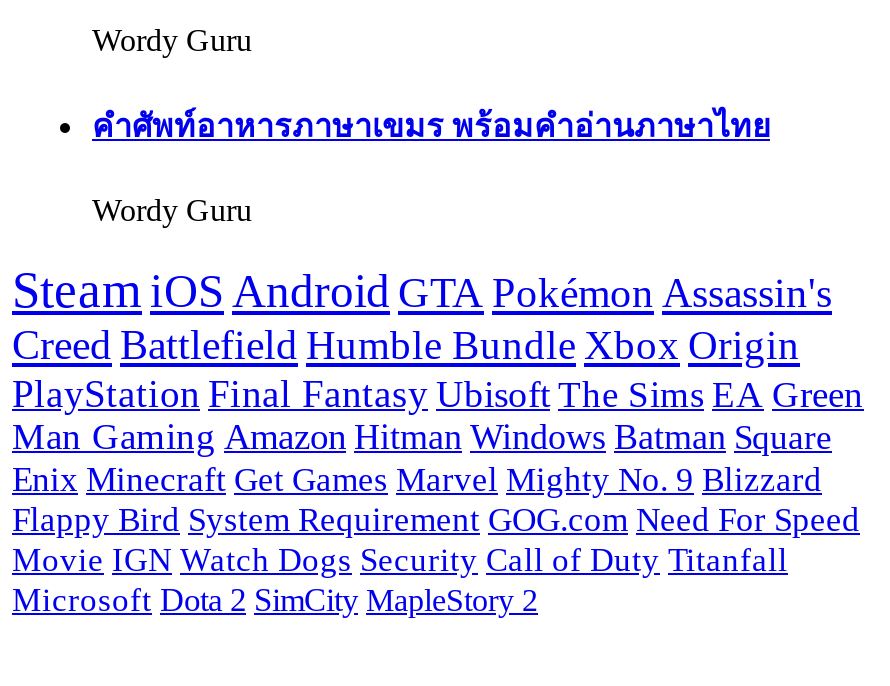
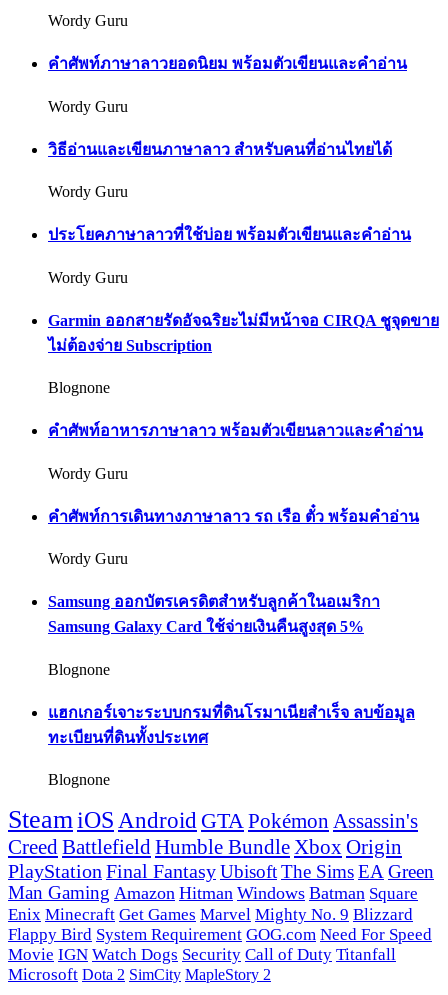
- คำศัพท์อาหารภาษาเขมร พร้อมคำอ่านภาษาไทย
+ คำศัพท์ภาษาลาวยอดนิยม พร้อมตัวเขียนและคำอ่าน

+ วิธีอ่านและเขียนภาษาลาว สำหรับคนที่อ่านไทยได้
+ Wordy Guru
+ ประโยคภาษาลาวที่ใช้บ่อย พร้อมตัวเขียนและคำอ่าน
+ Wordy Guru
+ Garmin ออกสายรัดอัจฉริยะไม่มีหน้าจอ CIRQA ชูจุดขาย
+ ไม่ต้องจ่าย Subscription
+ Blognone
+ คำศัพท์อาหารภาษาลาว พร้อมตัวเขียนลาวและคำอ่าน
+ Wordy Guru
+ คำศัพท์การเดินทางภาษาลาว รถ เรือ ตั๋ว พร้อมคำอ่าน
+ Wordy Guru
+ Samsung ออกบัตรเครดิตสำหรับลูกค้าในอเมริกา
+ Samsung Galaxy Card ใช้จ่ายเงินคืนสูงสุด 5%
+ Blognone
+ แฮกเกอร์เจาะระบบกรมที่ดินโรมาเนียสำเร็จ ลบข้อมูล
+ ทะเบียนที่ดินทั้งประเทศ
+ Blognone
